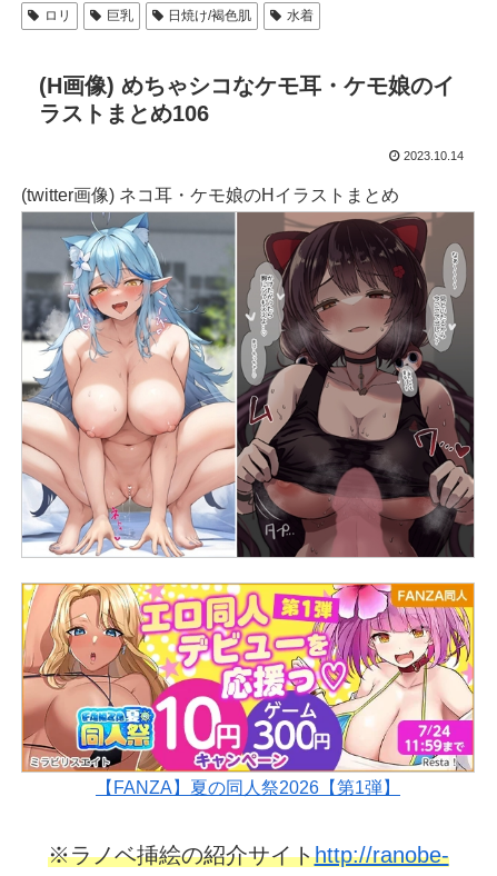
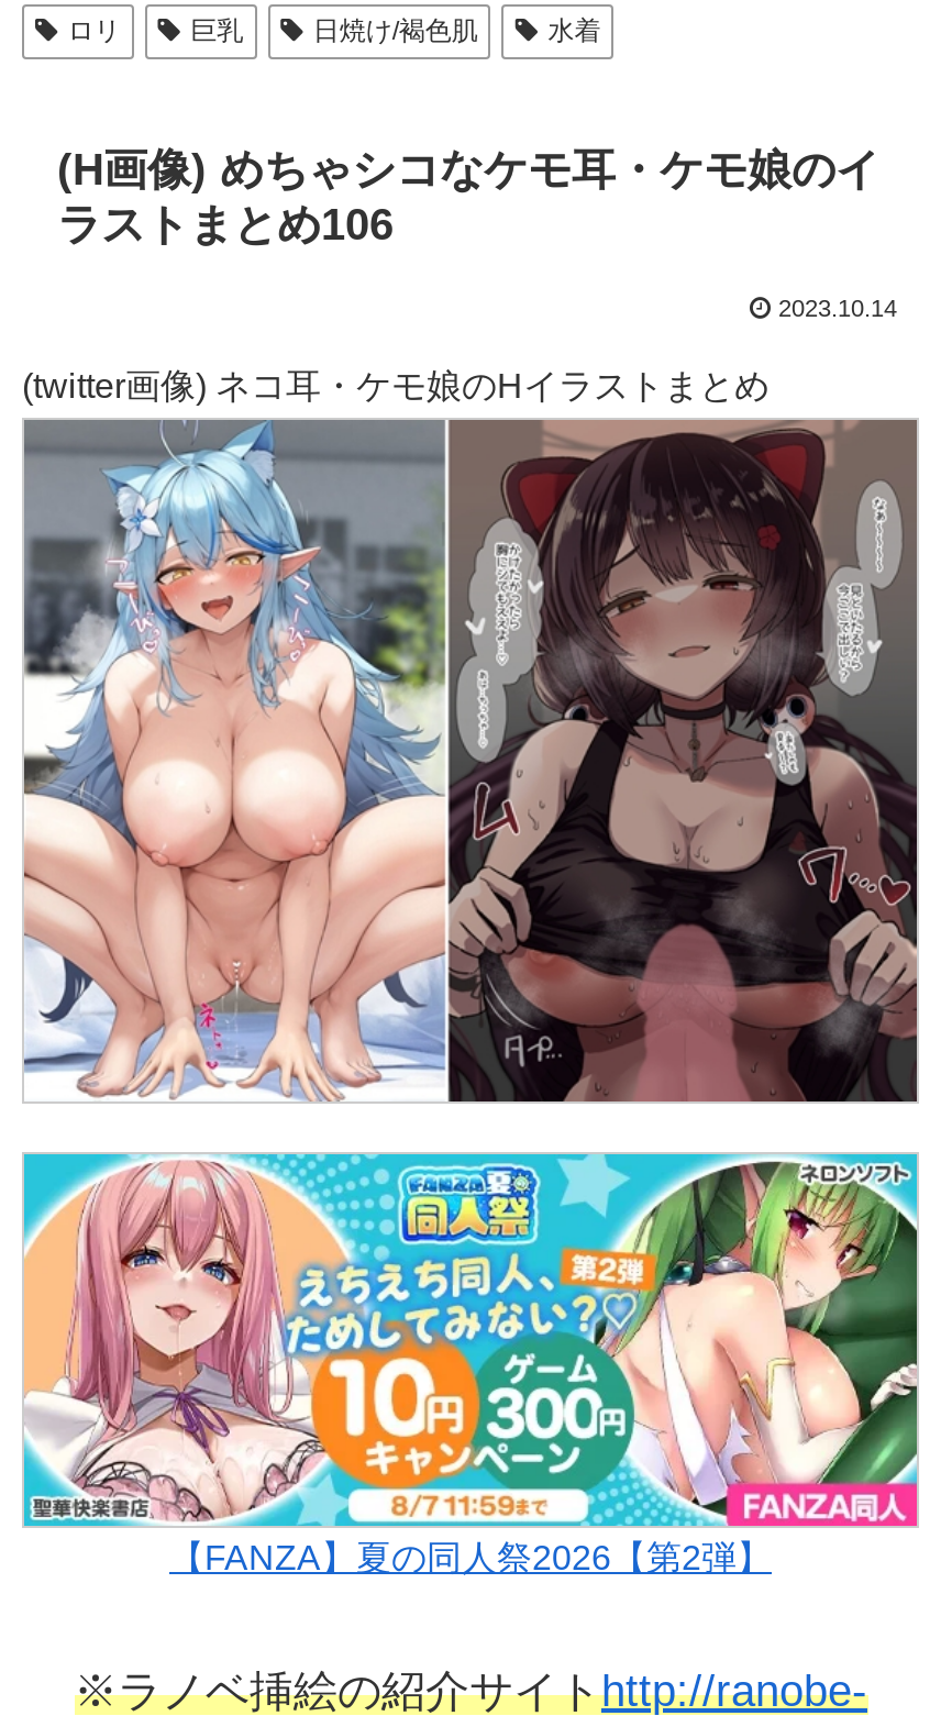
- [image]
- 【FANZA】夏の同人祭2026【第1弾】
+ [image]
+ 【FANZA】夏の同人祭2026【第2弾】
